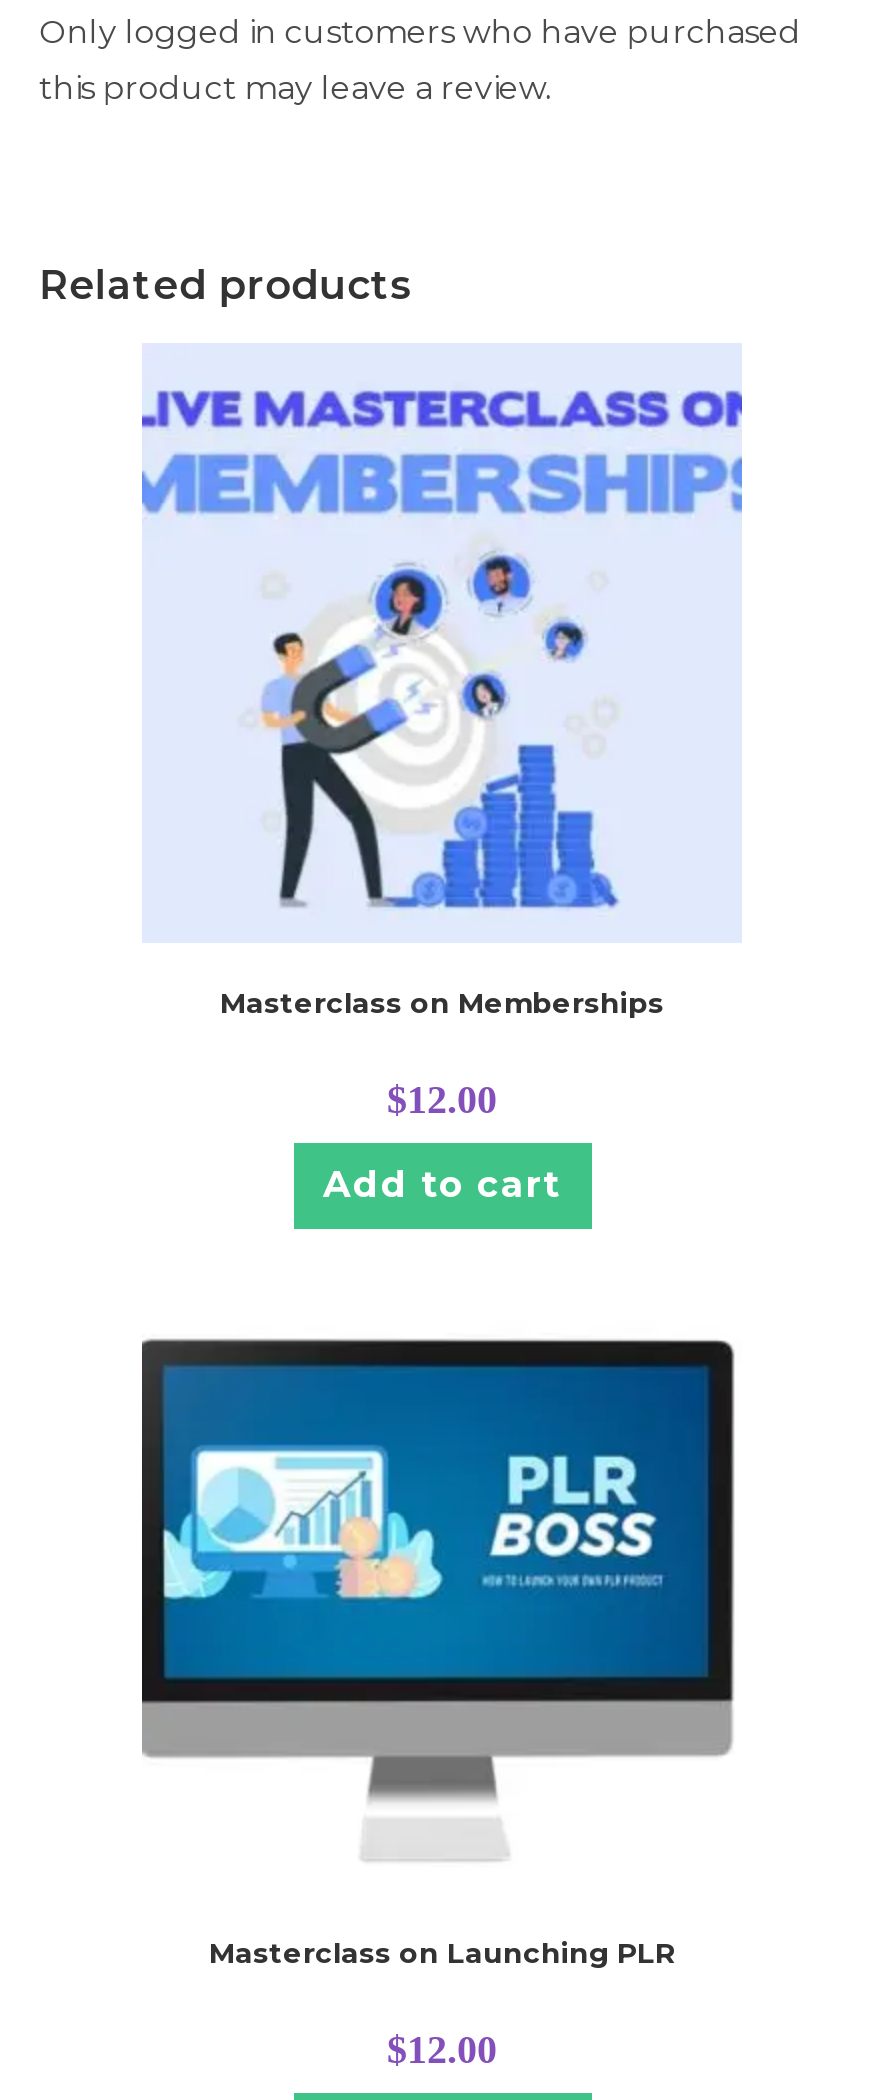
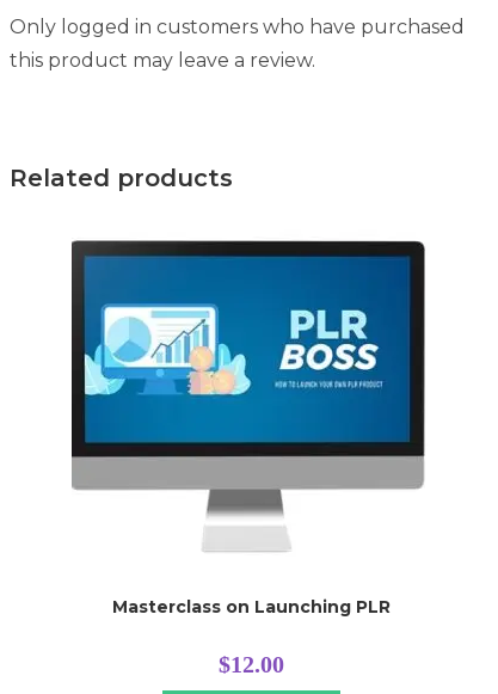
- [image]
- Masterclass on Memberships
- $12.00
- Add to cart
